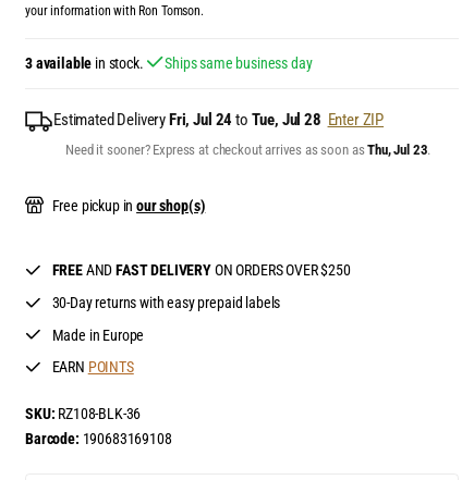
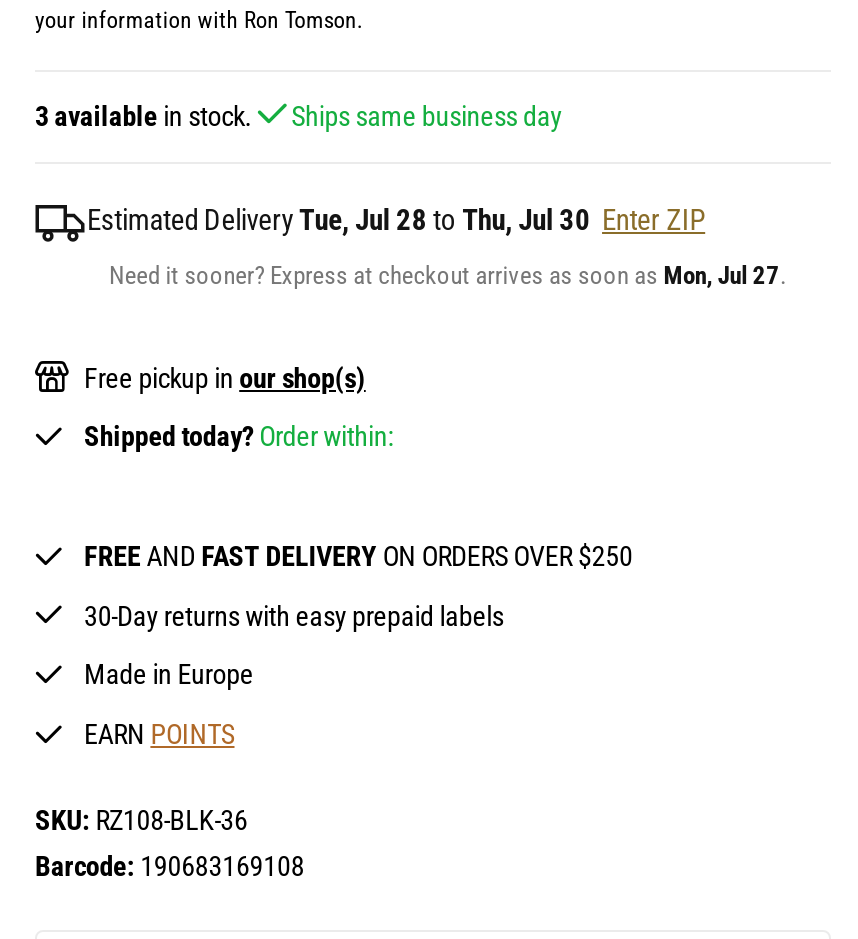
- Estimated Delivery Fri, Jul 24 to Tue, Jul 28 Enter ZIP
+ Estimated Delivery Tue, Jul 28 to Thu, Jul 30 Enter ZIP

- Need it sooner? Express at checkout arrives as soon as Thu, Jul 23.
+ Need it sooner? Express at checkout arrives as soon as Mon, Jul 27.

+ Shipped today? Order within:
